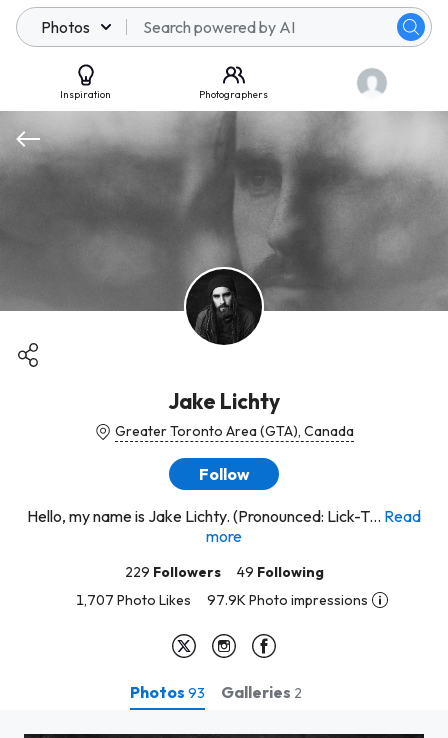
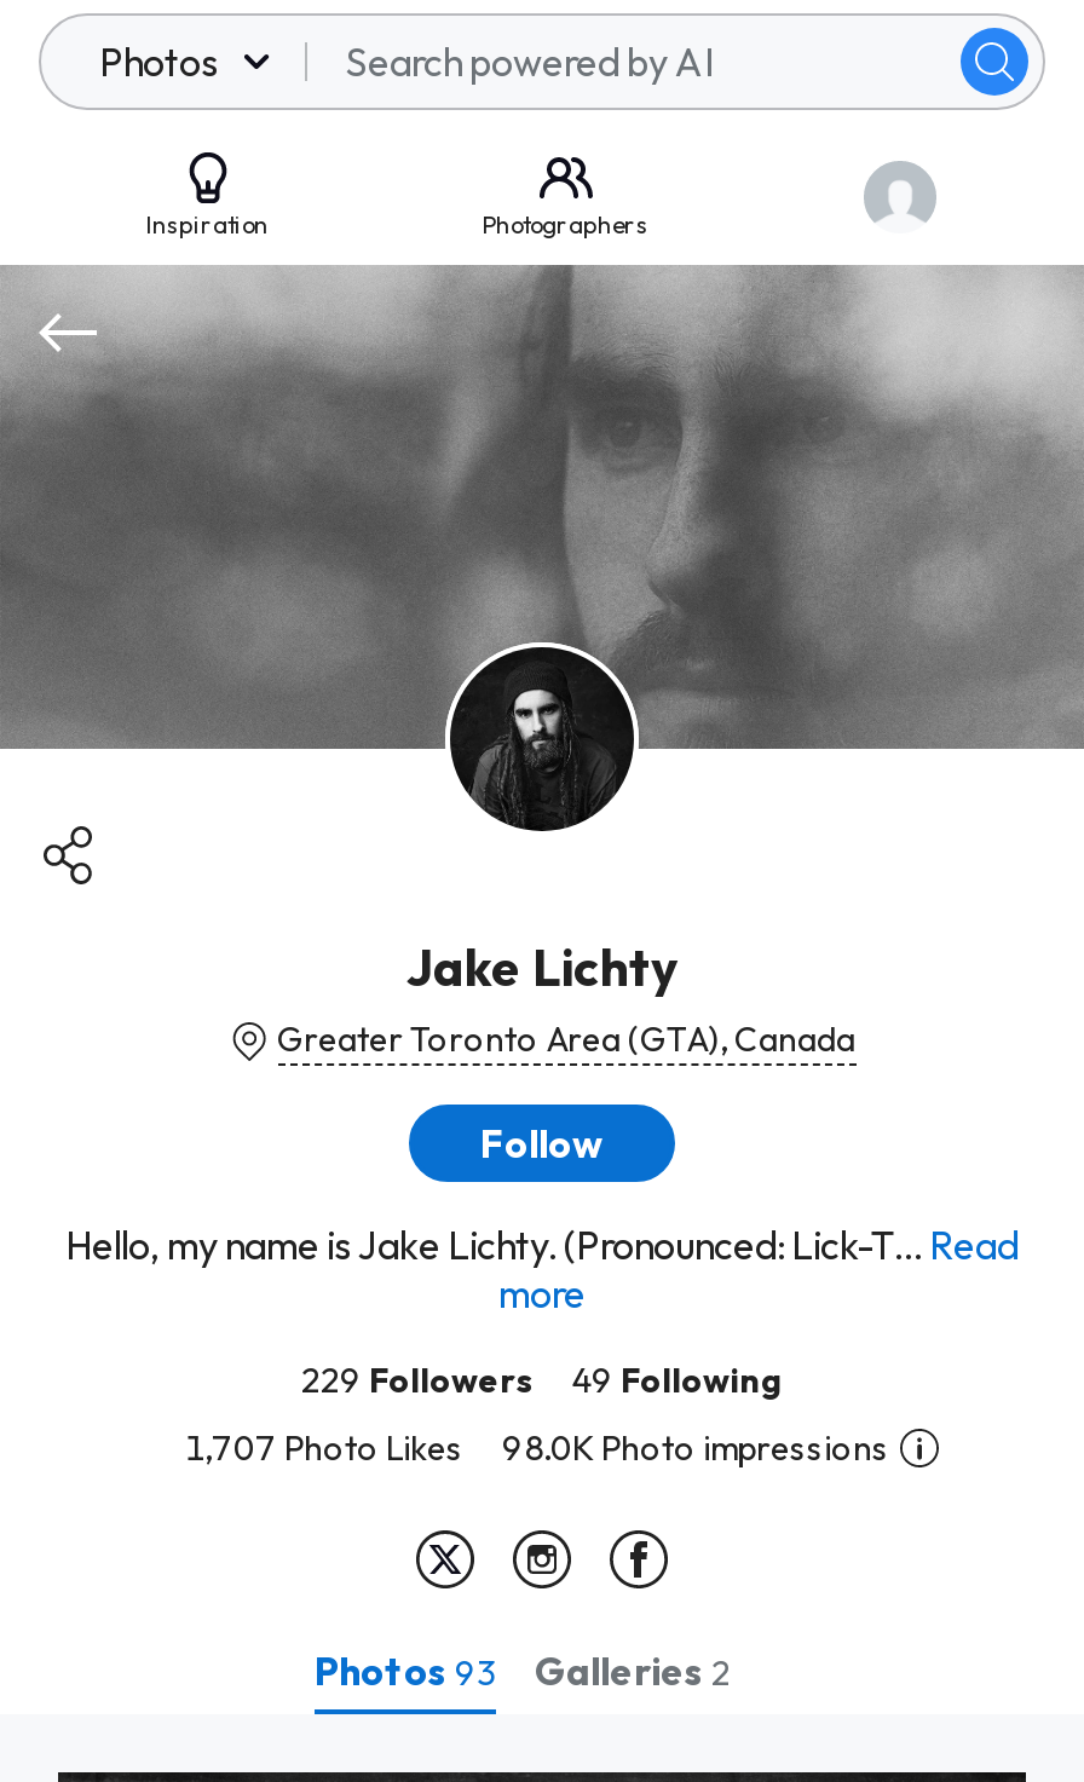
- 97.9K Photo impressions
+ 98.0K Photo impressions
